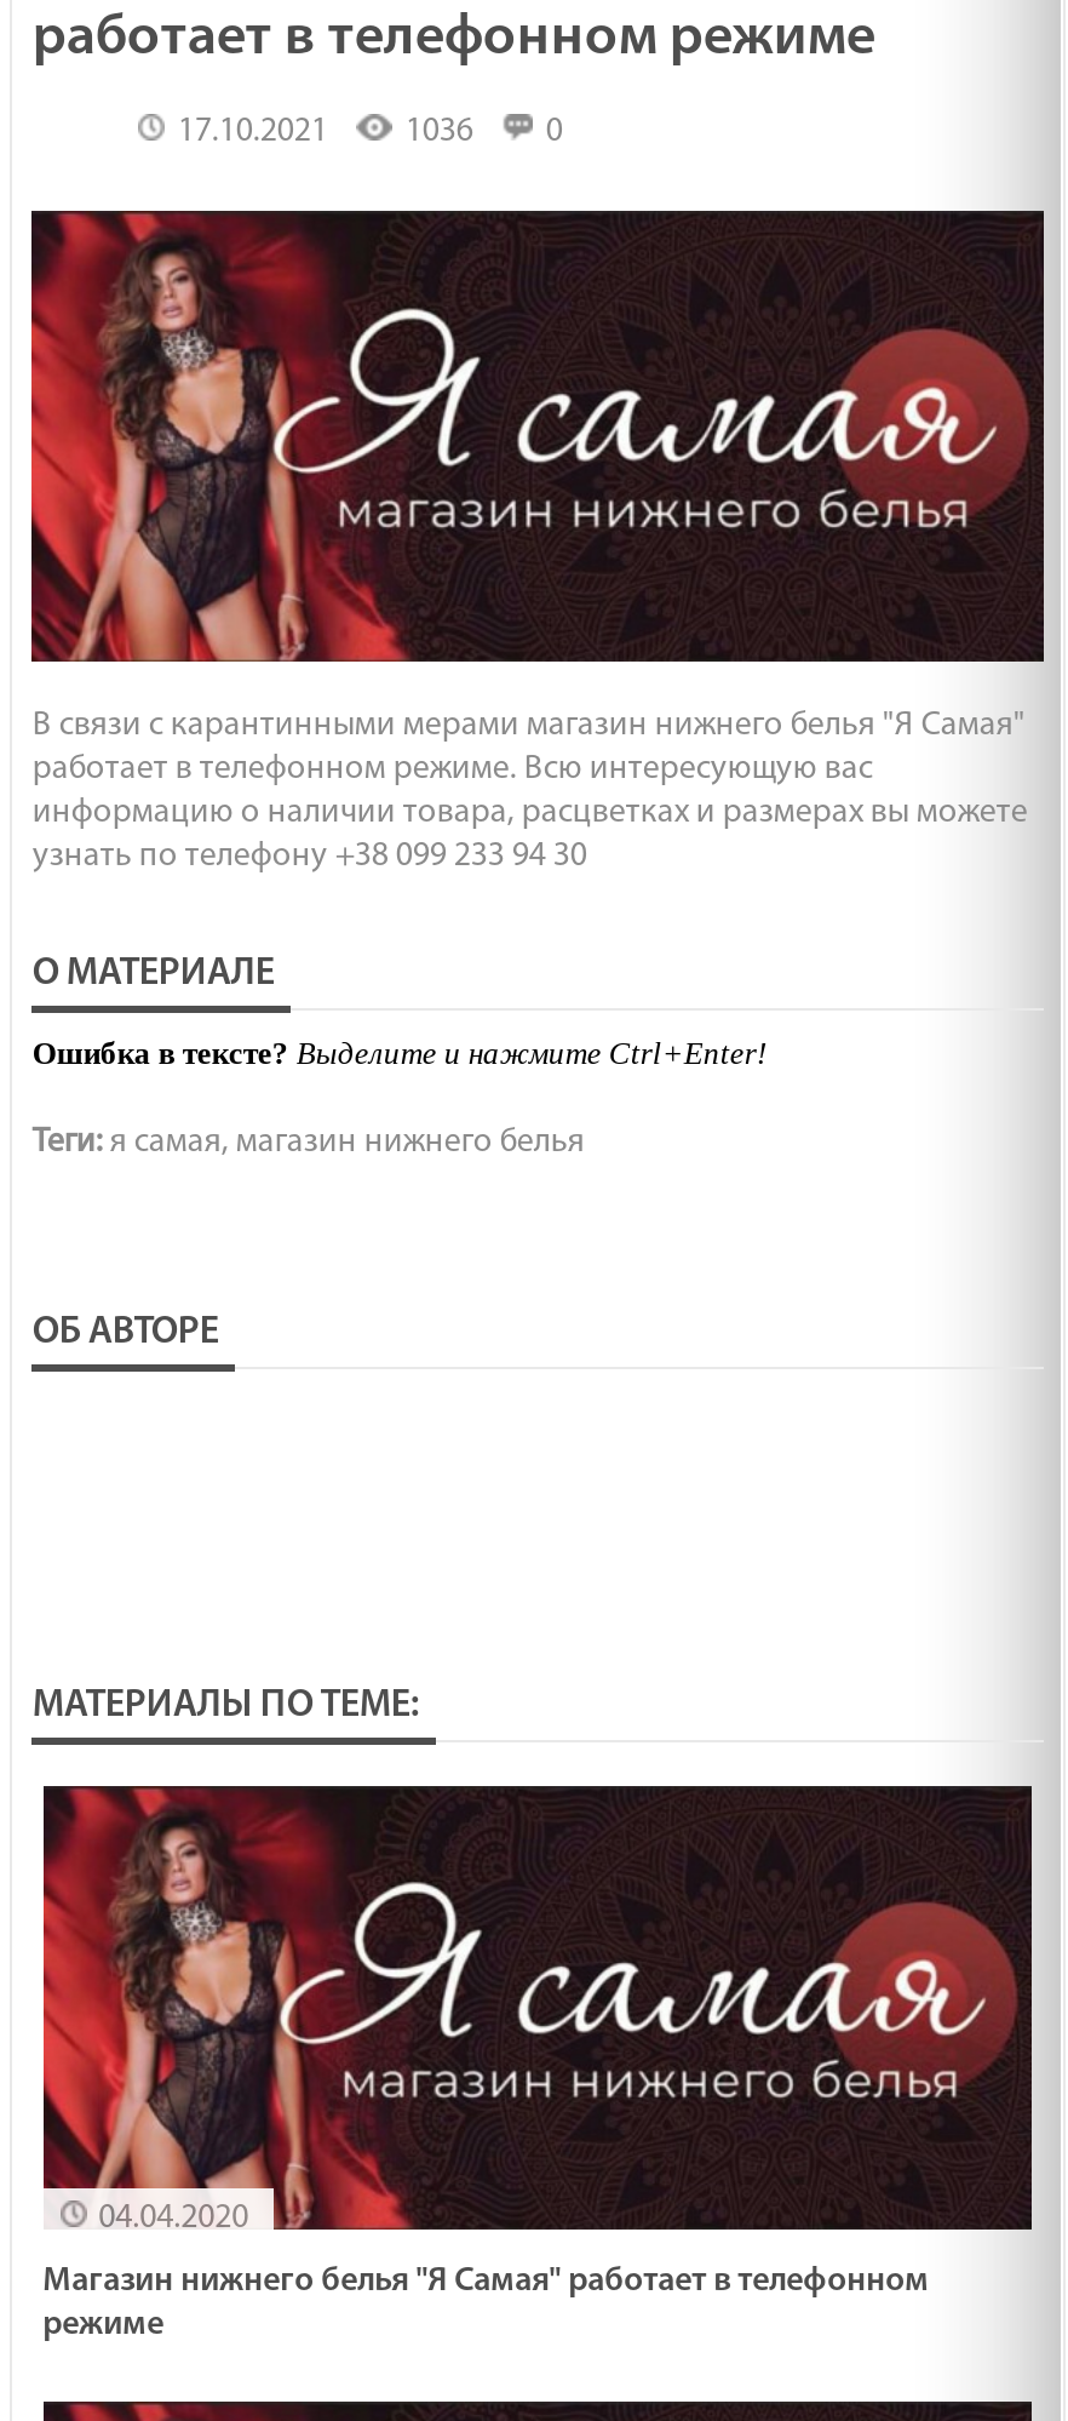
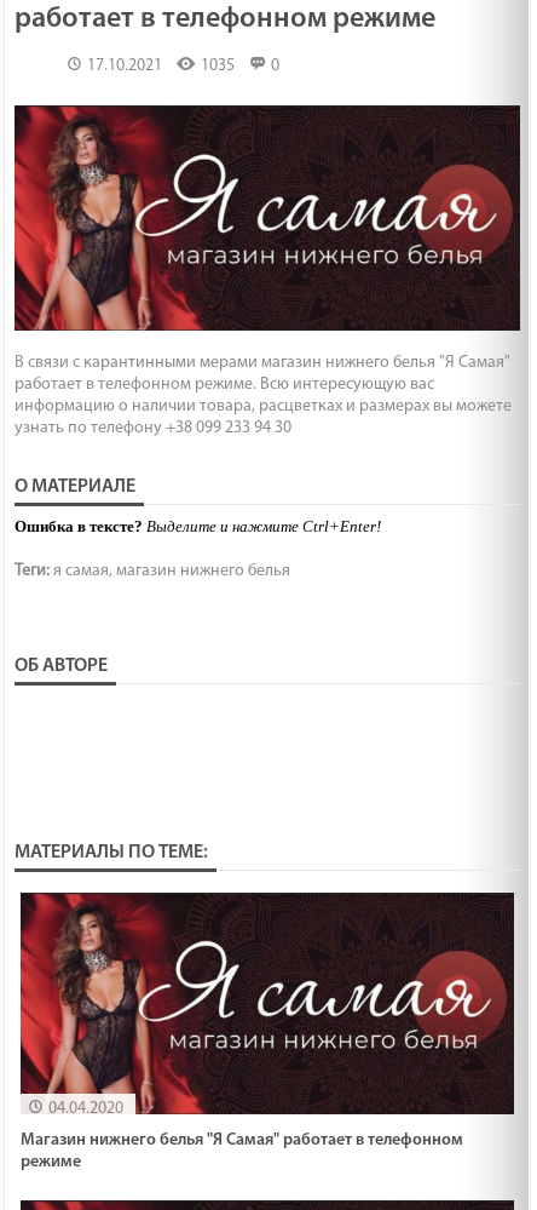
- 1036 0
+ 1035 0
